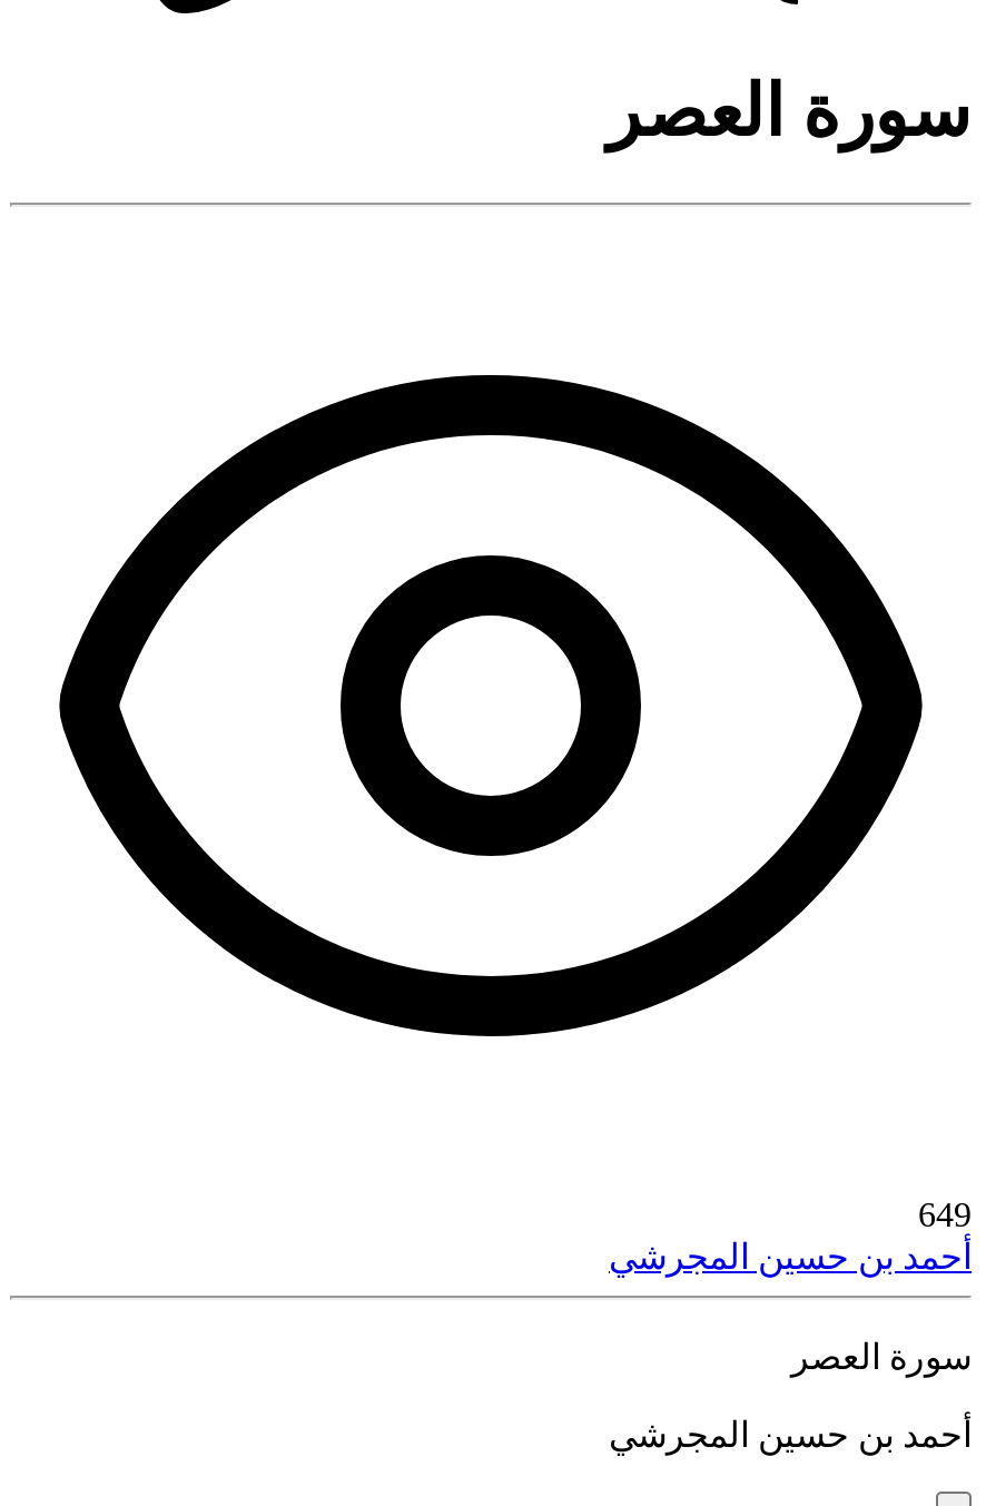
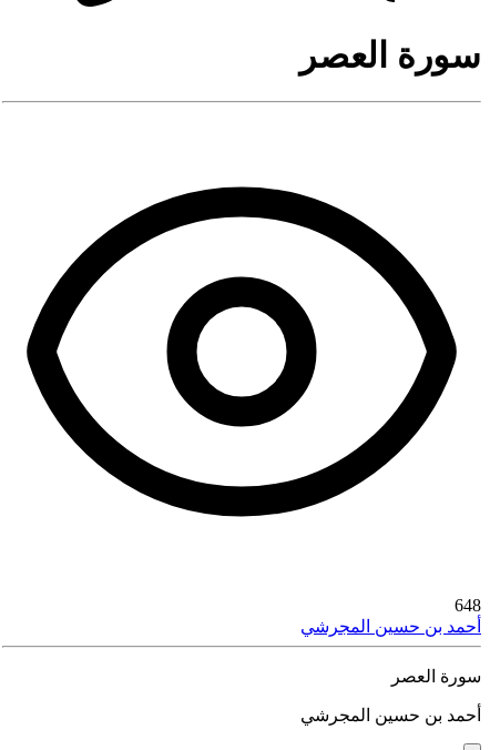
- 649
+ 648
